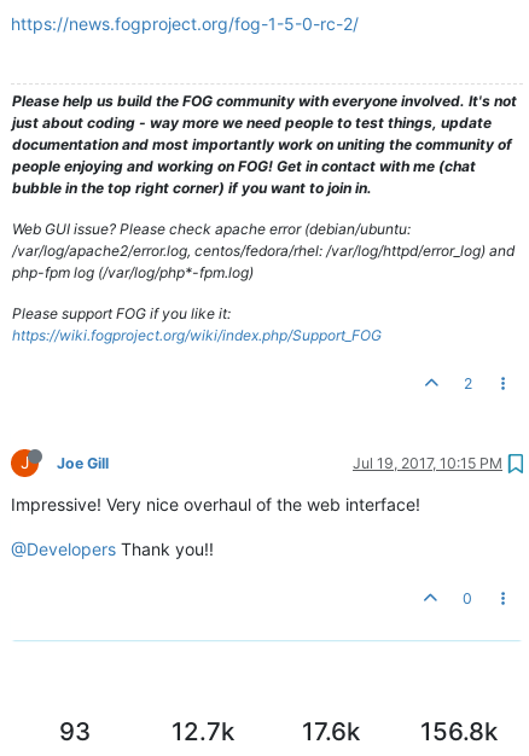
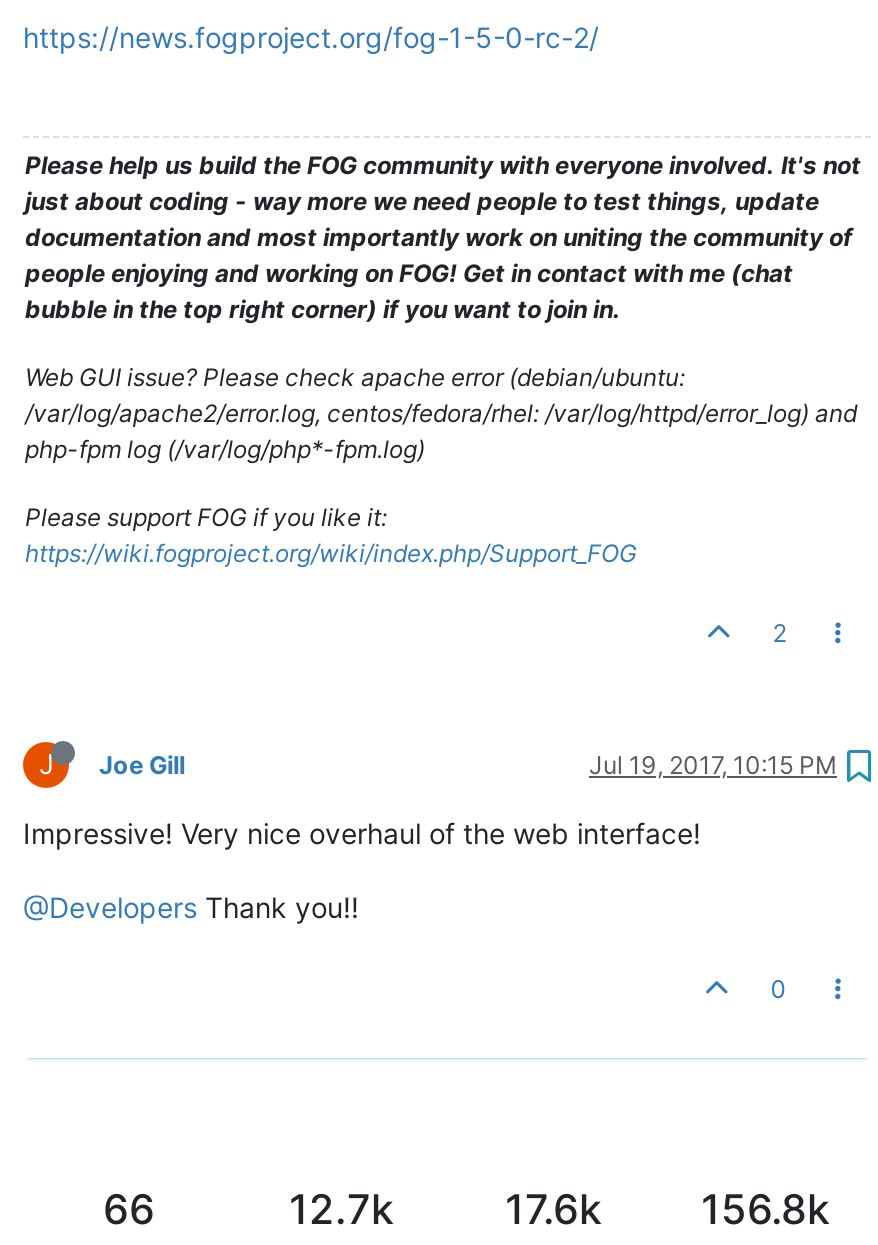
- 93
+ 66
